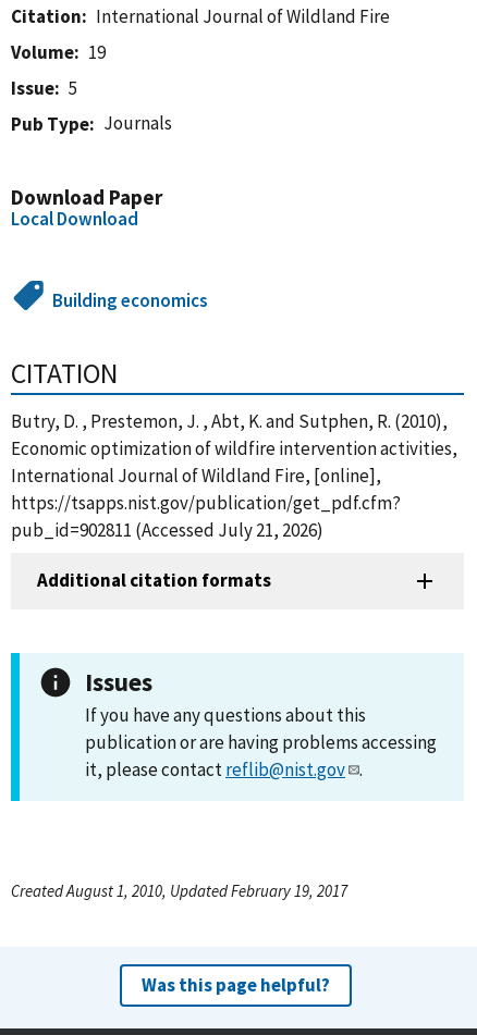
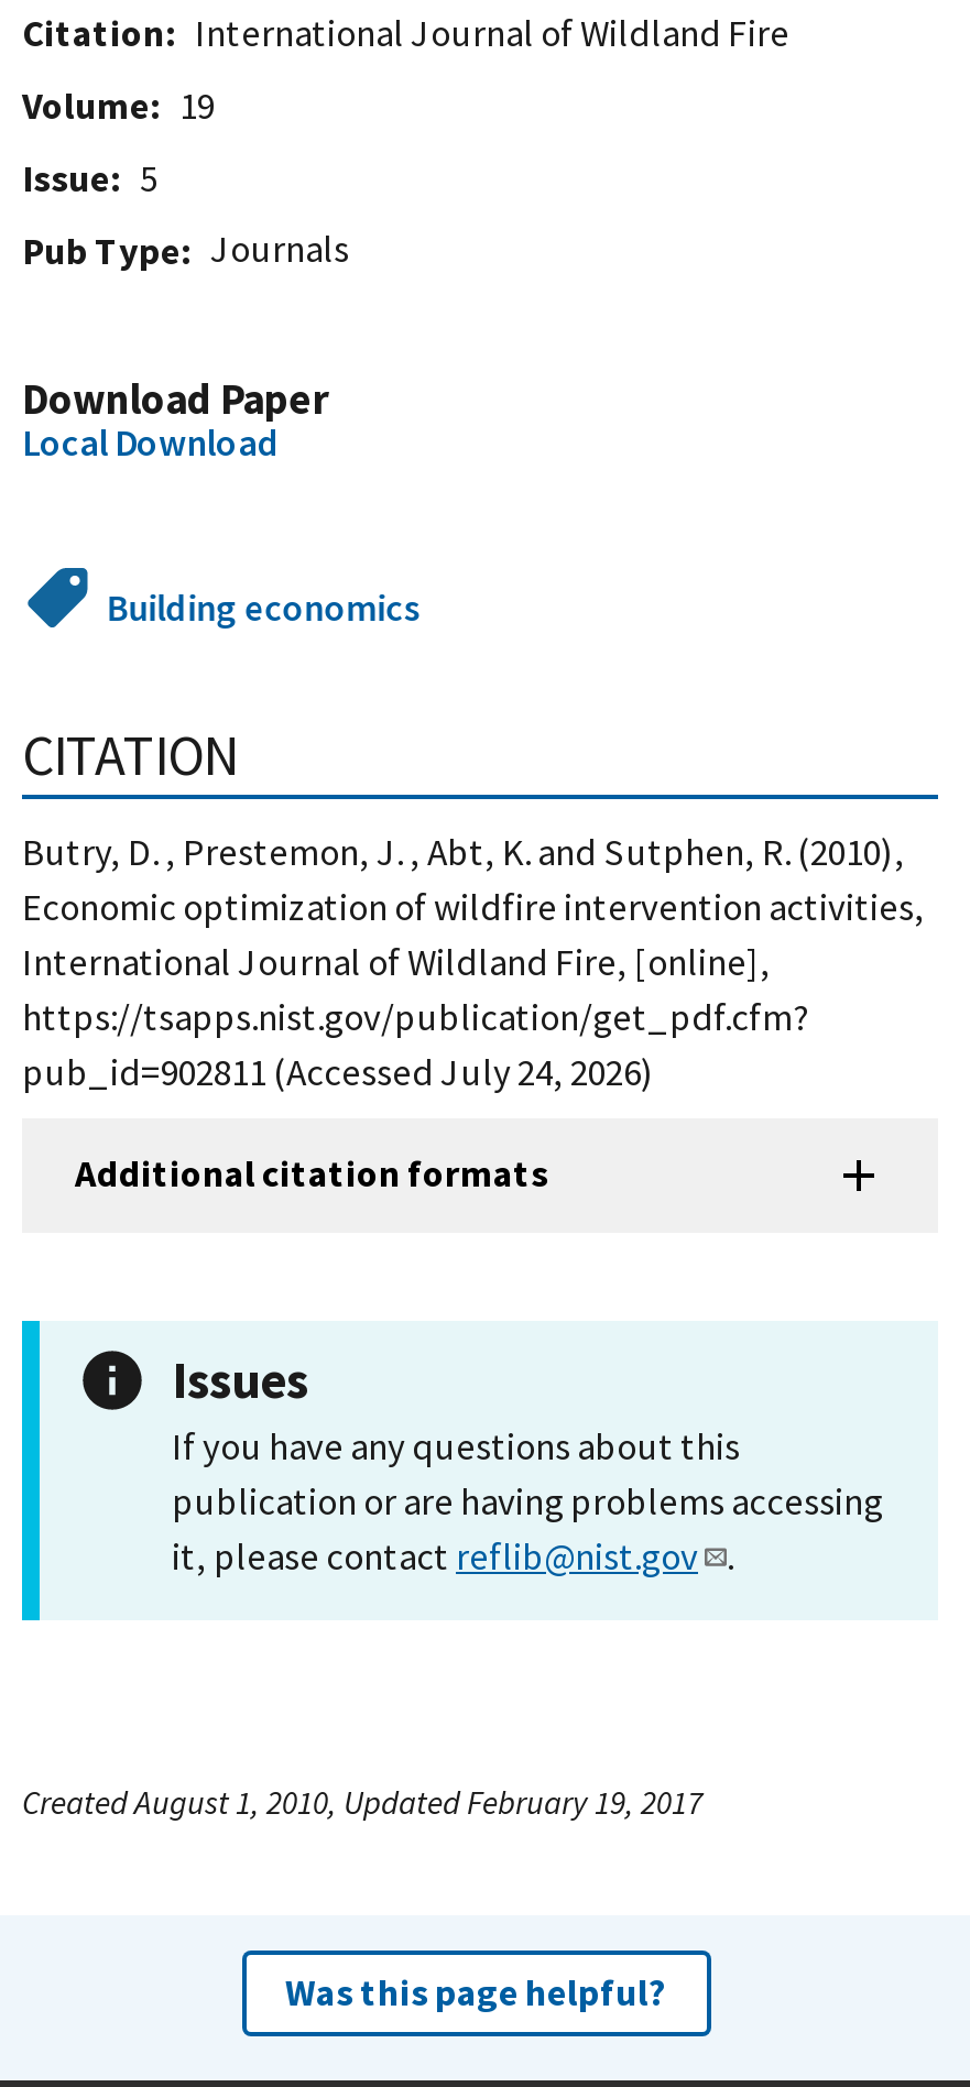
- pub_id=902811 (Accessed July 21, 2026)
+ pub_id=902811 (Accessed July 24, 2026)
